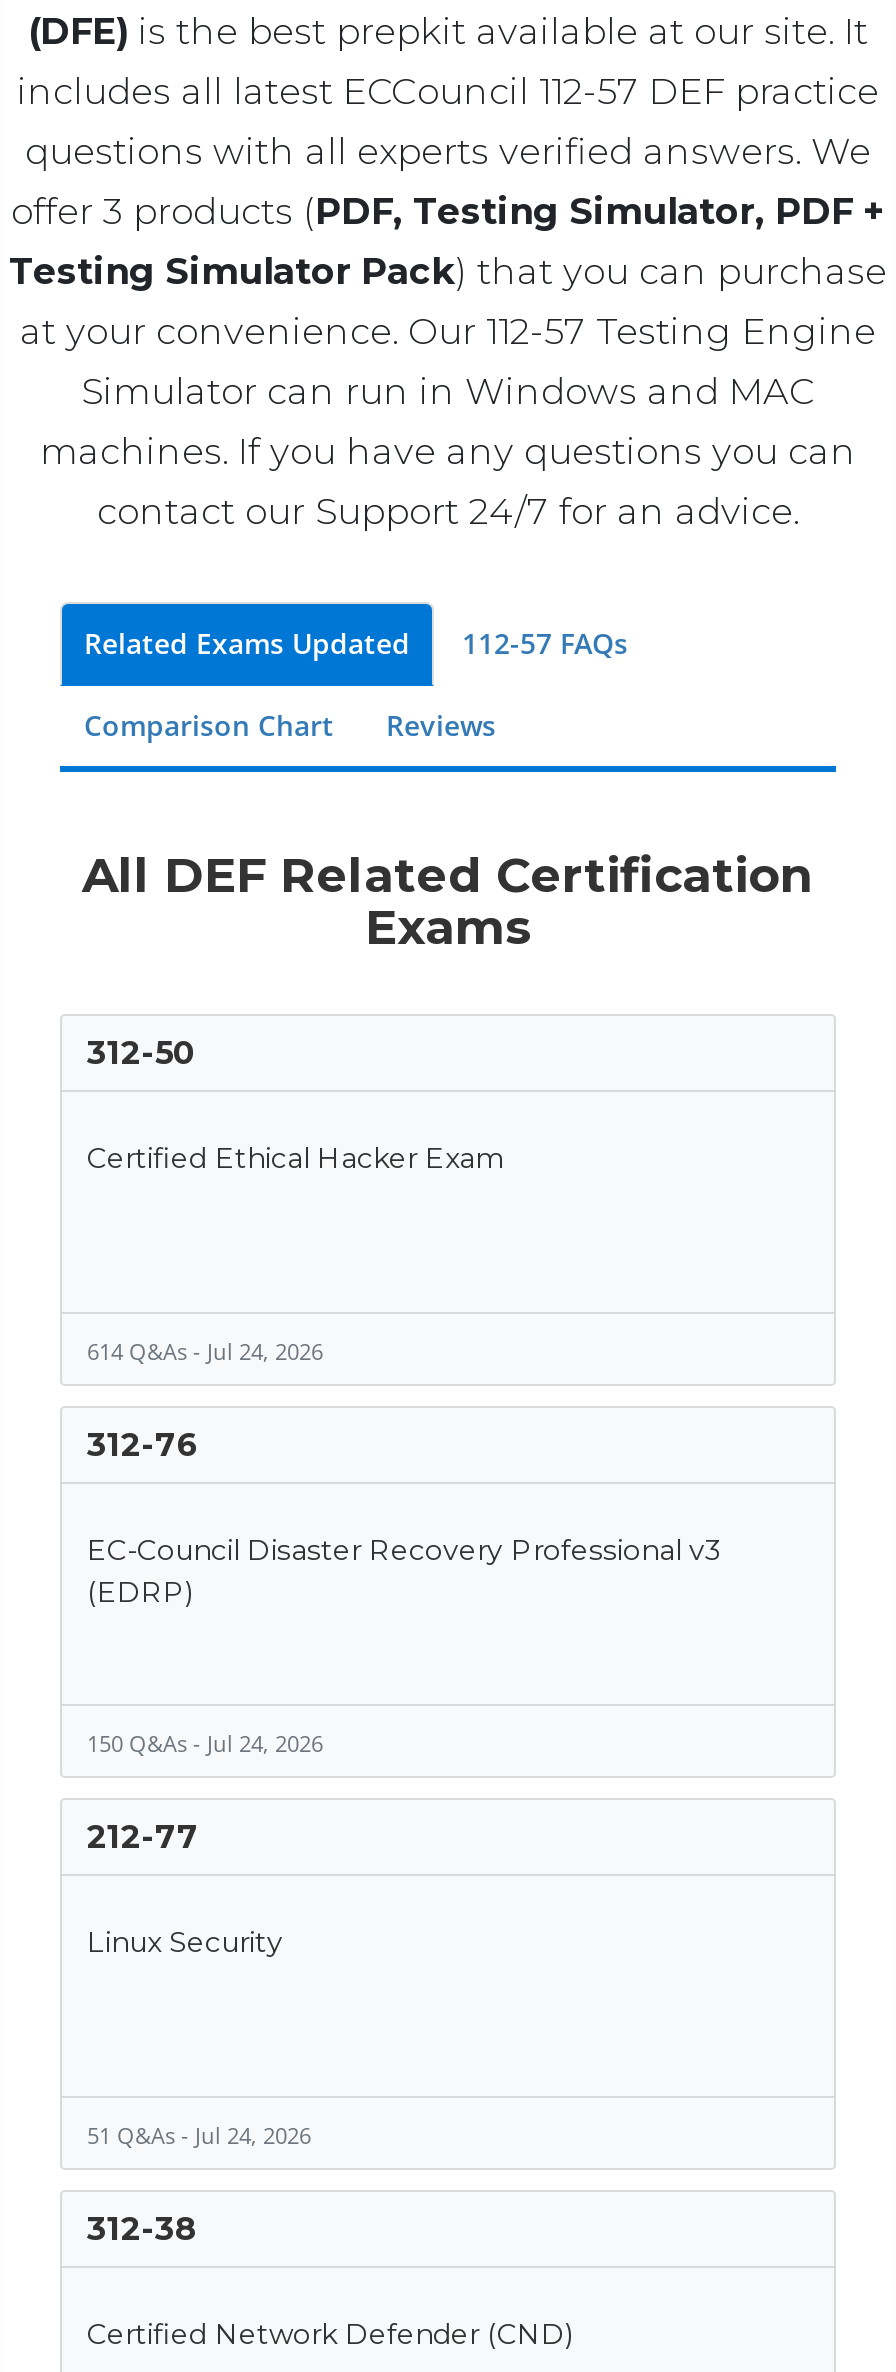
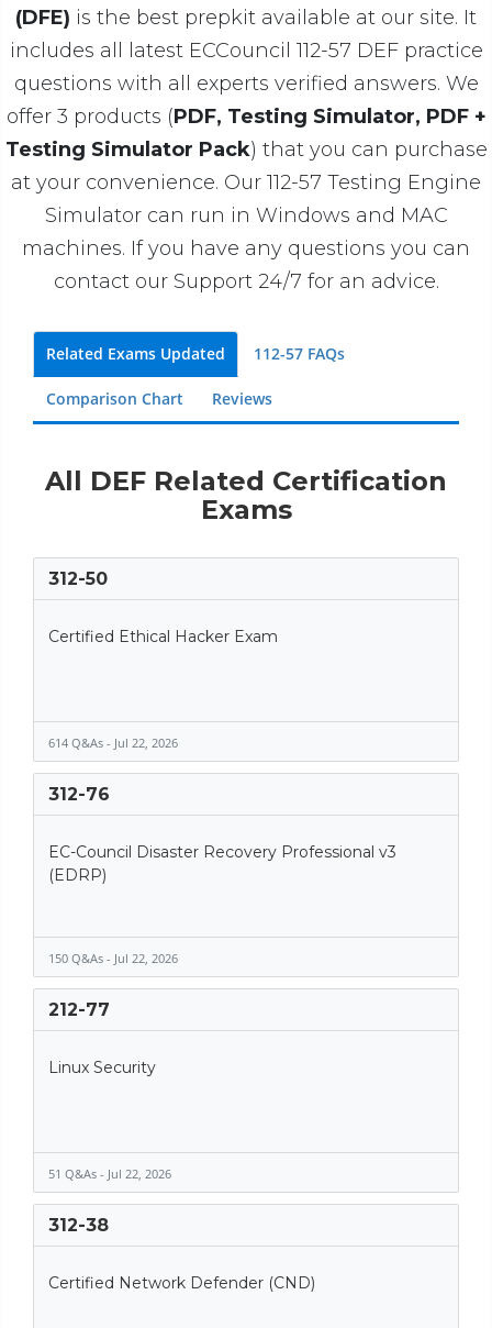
- 614 Q&As - Jul 24, 2026
+ 614 Q&As - Jul 22, 2026

- 150 Q&As - Jul 24, 2026
+ 150 Q&As - Jul 22, 2026

- 51 Q&As - Jul 24, 2026
+ 51 Q&As - Jul 22, 2026
